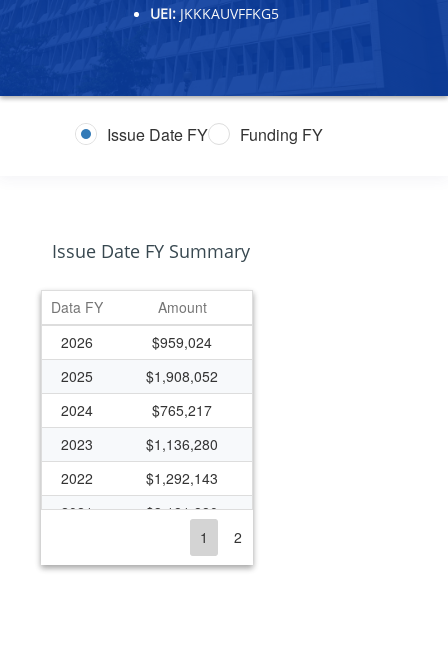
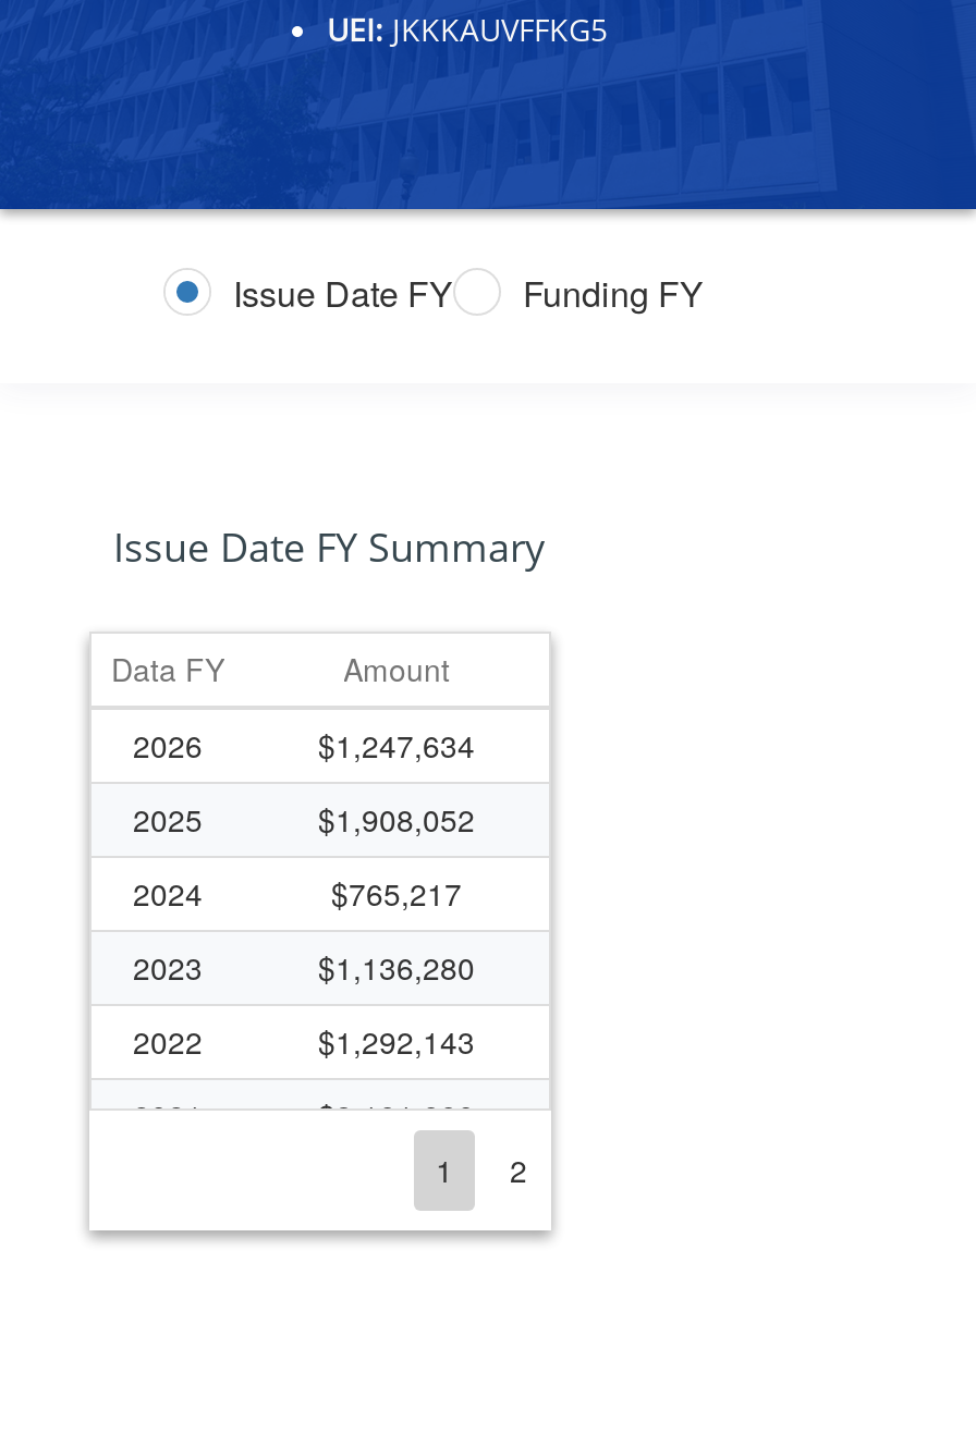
- $959,024
+ $1,247,634
